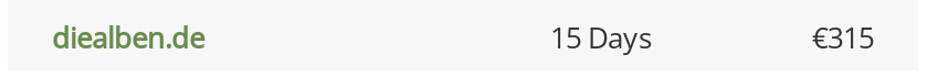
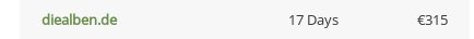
- 15 Days
+ 17 Days
